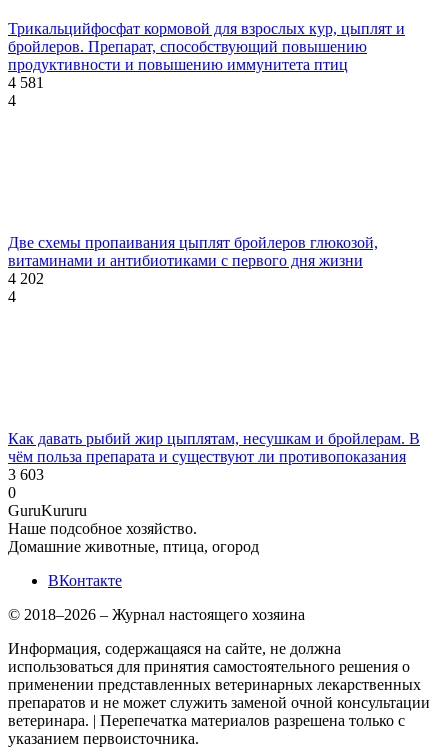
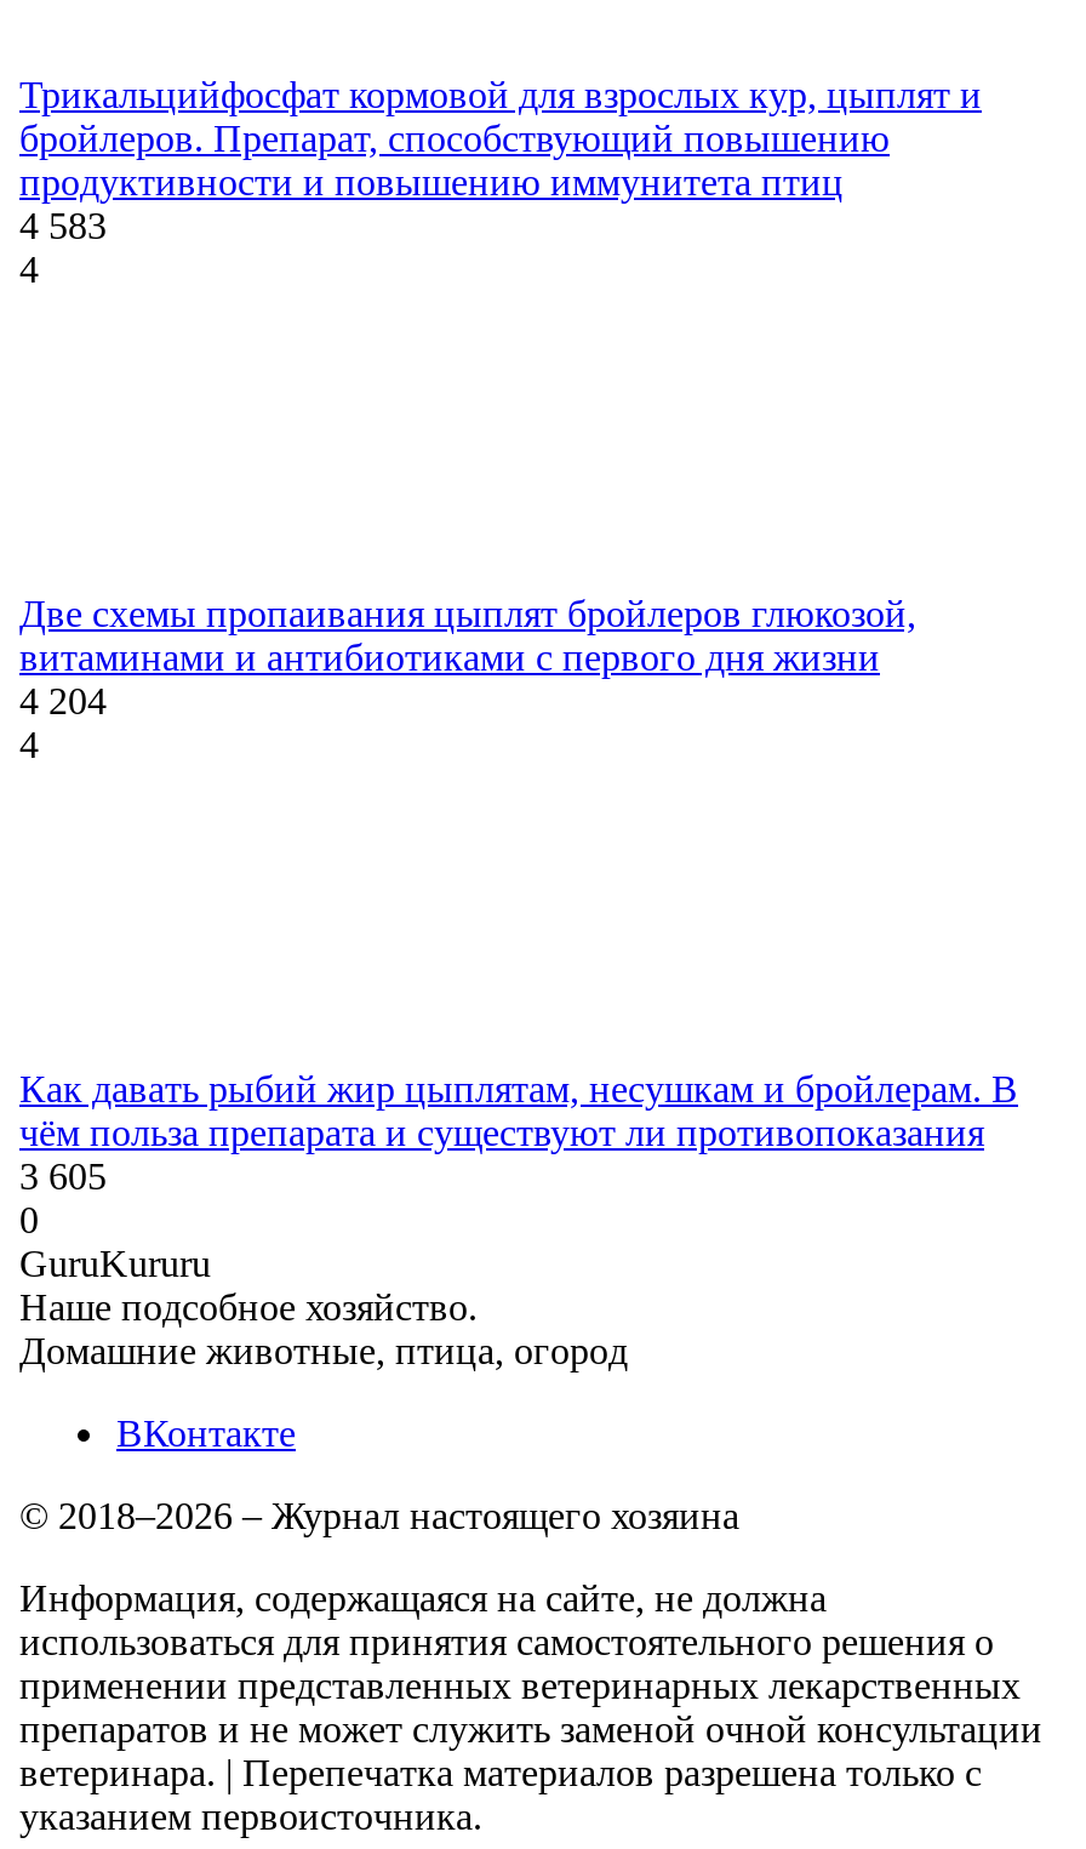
- 4 581
+ 4 583

- 4 202
+ 4 204

- 3 603
+ 3 605
